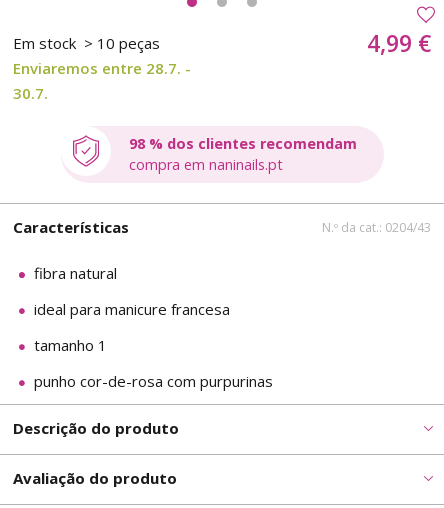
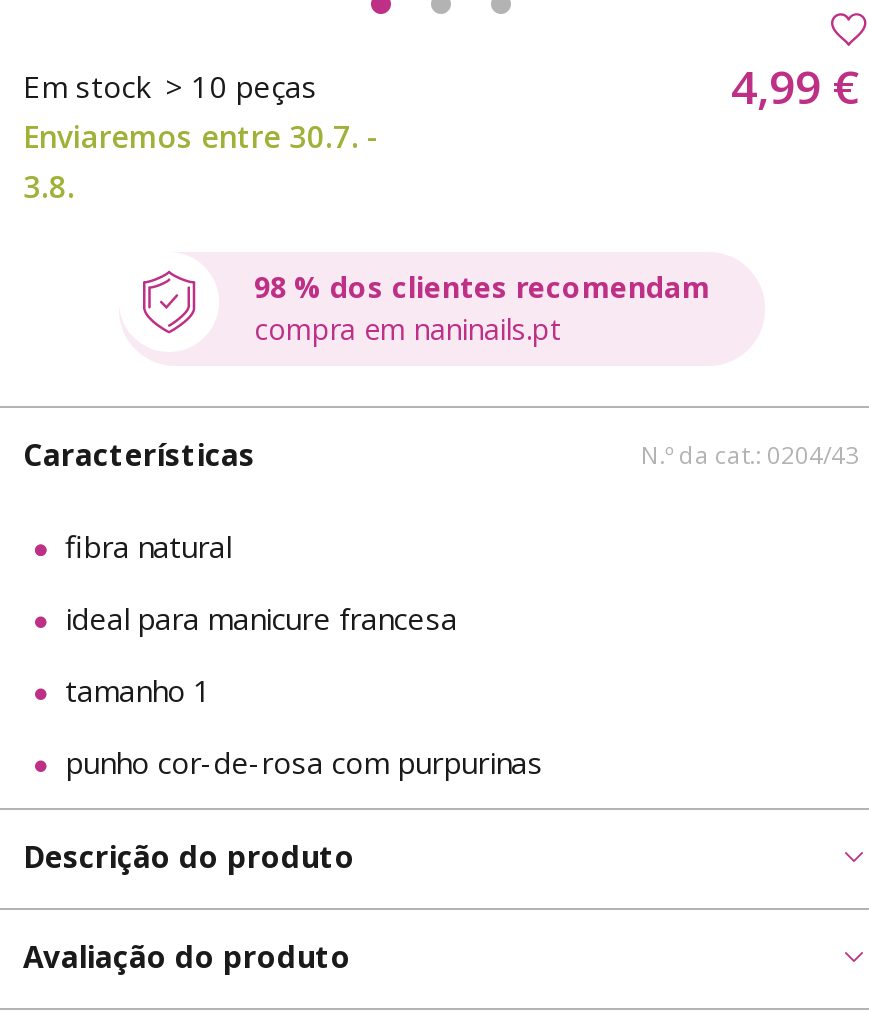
- Enviaremos entre 28.7. -
+ Enviaremos entre 30.7. -

- 30.7.
+ 3.8.
